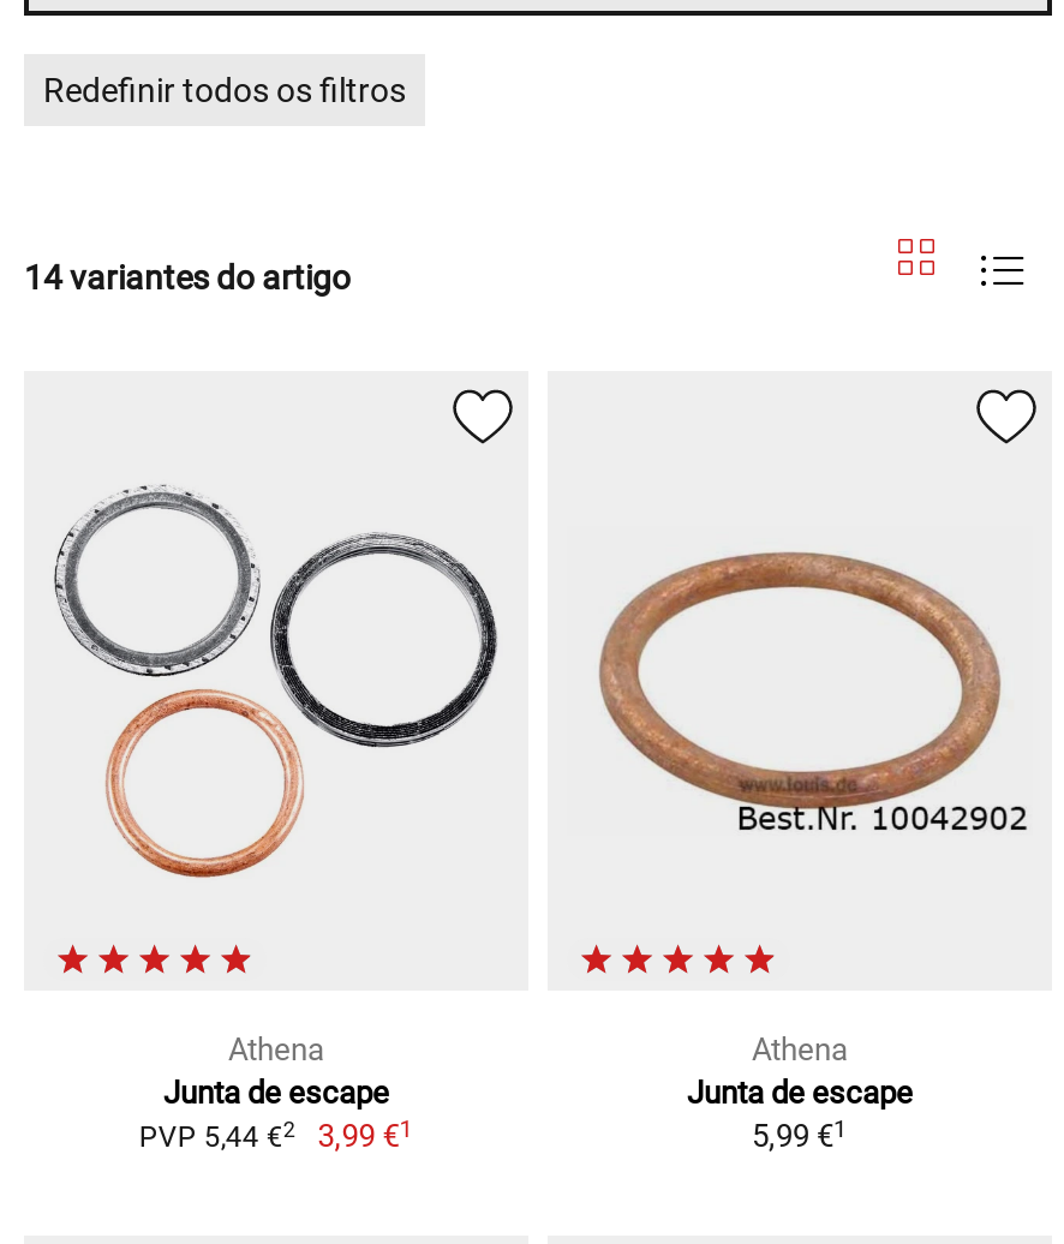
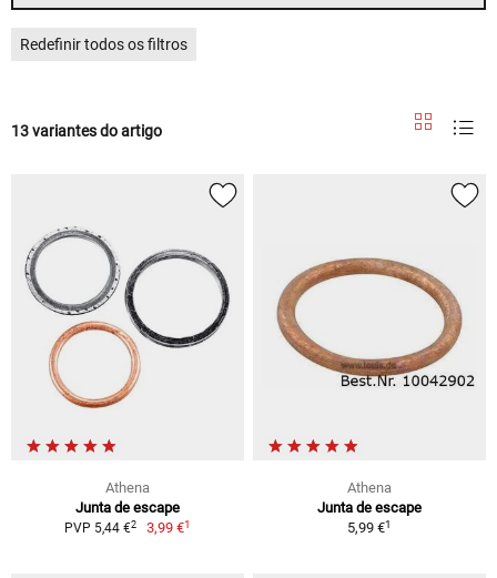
- 14 variantes do artigo
+ 13 variantes do artigo
